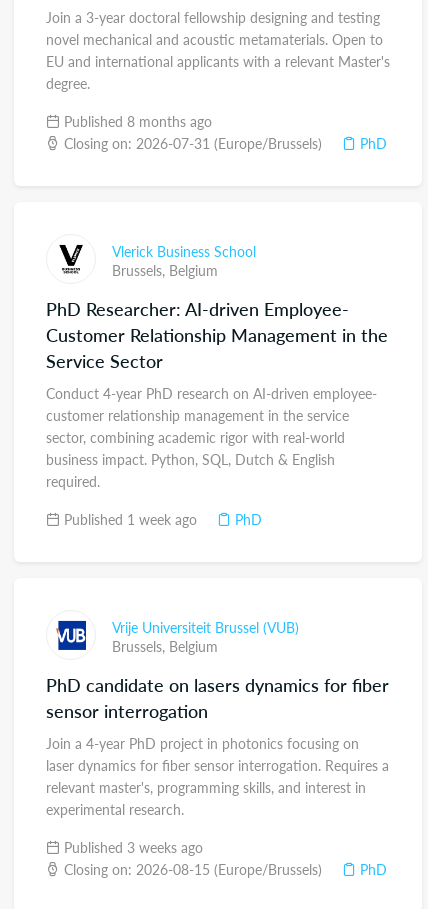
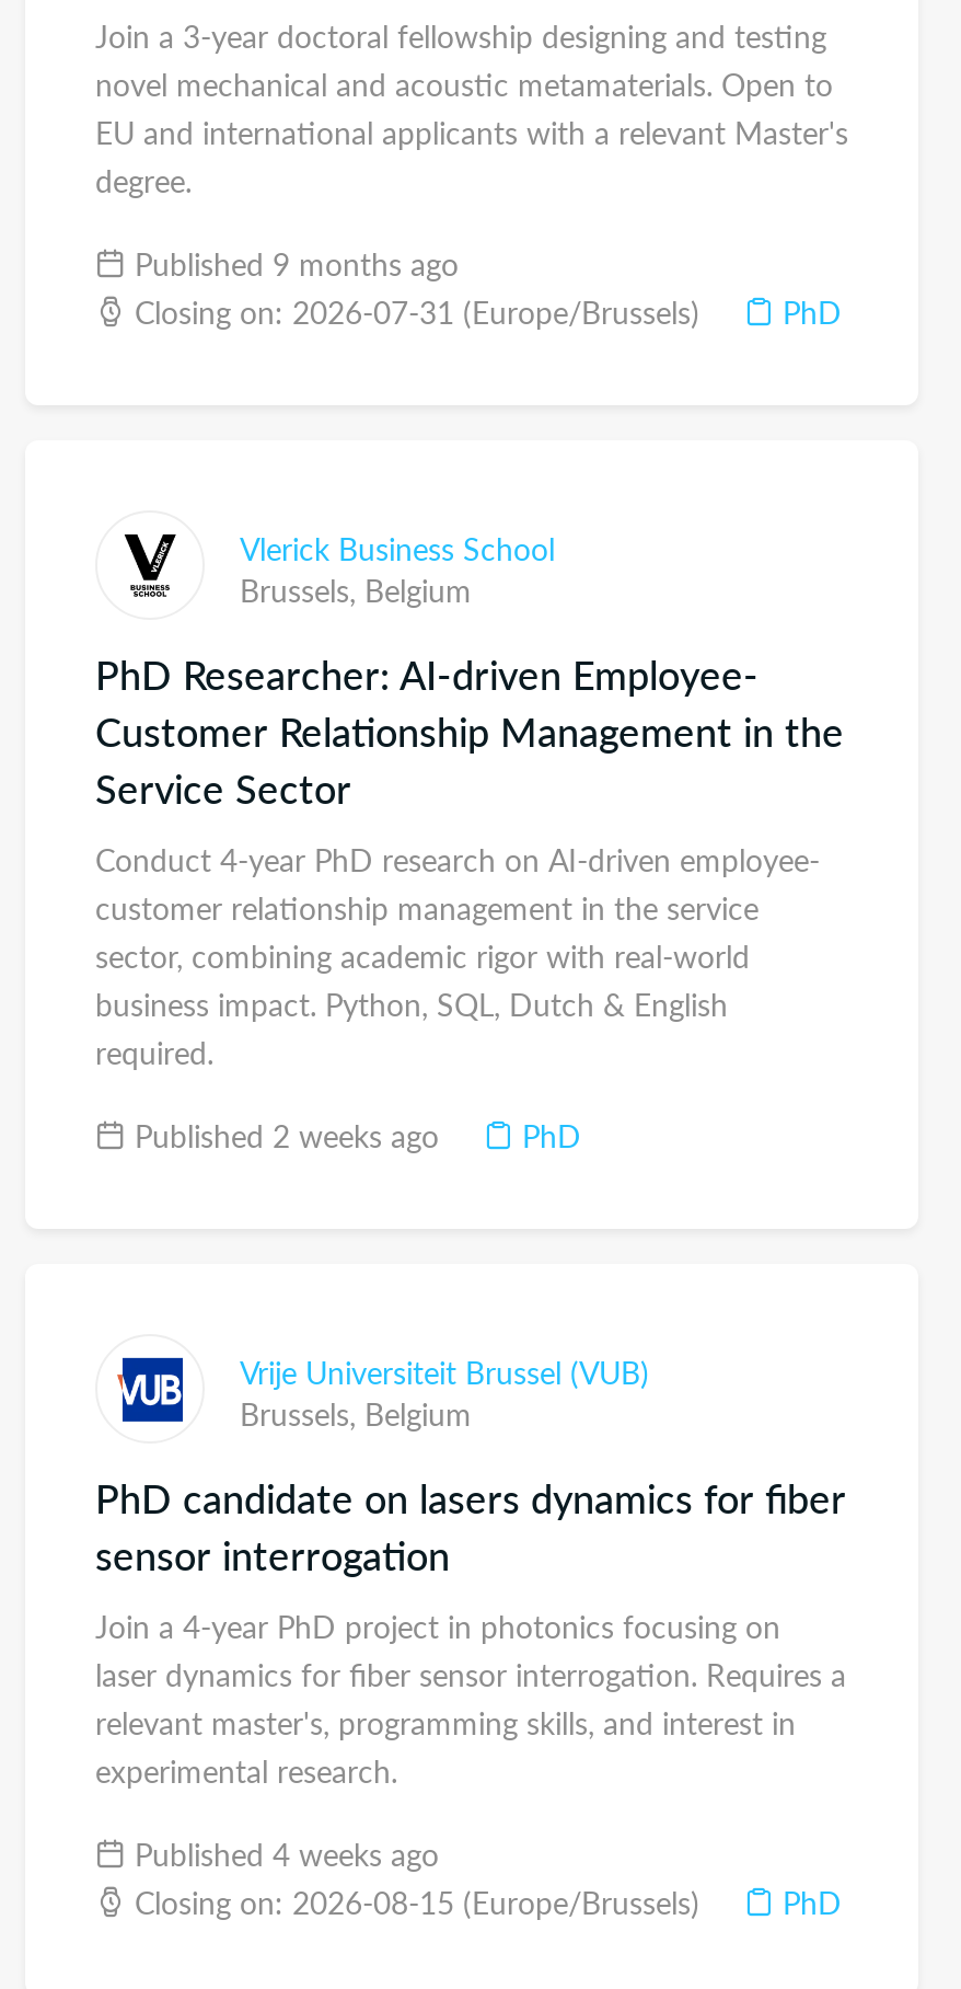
- Published 8 months ago
+ Published 9 months ago

- Published 1 week ago
+ Published 2 weeks ago

- Published 3 weeks ago
+ Published 4 weeks ago
